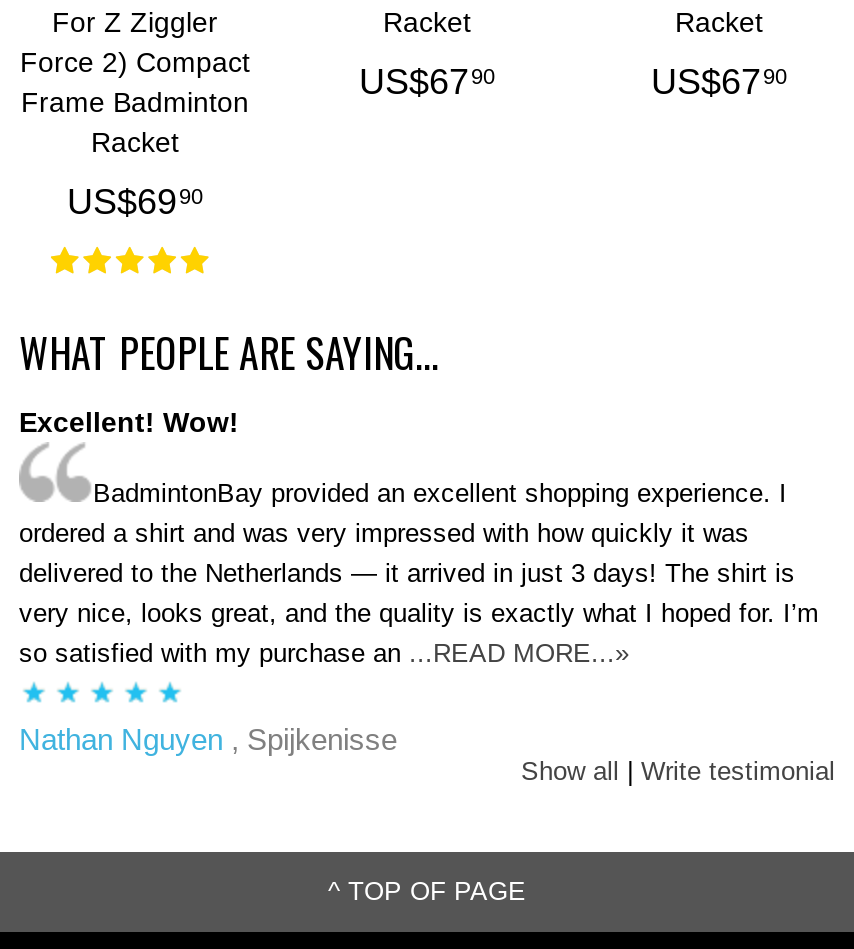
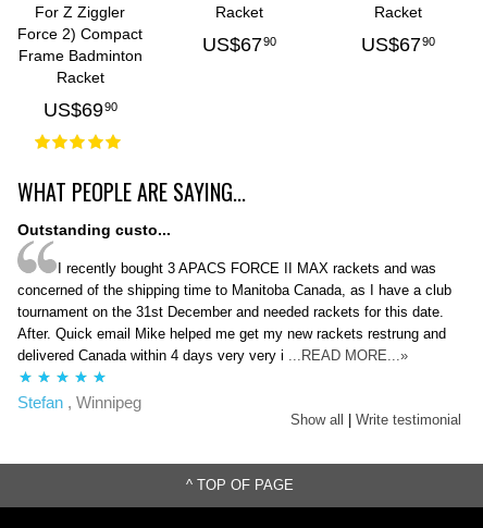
- Excellent! Wow!
+ Outstanding custo...

- BadmintonBay provided an excellent shopping experience. I
- ordered a shirt and was very impressed with how quickly it was
- delivered to the Netherlands — it arrived in just 3 days! The shirt is
- very nice, looks great, and the quality is exactly what I hoped for. I’m
- so satisfied with my purchase an...READ MORE...»
+ I recently bought 3 APACS FORCE II MAX rackets and was
+ concerned of the shipping time to Manitoba Canada, as I have a club
+ tournament on the 31st December and needed rackets for this date.
+ After. Quick email Mike helped me get my new rackets restrung and
+ delivered Canada within 4 days very very i...READ MORE...»

- Nathan Nguyen , Spijkenisse
+ Stefan , Winnipeg
